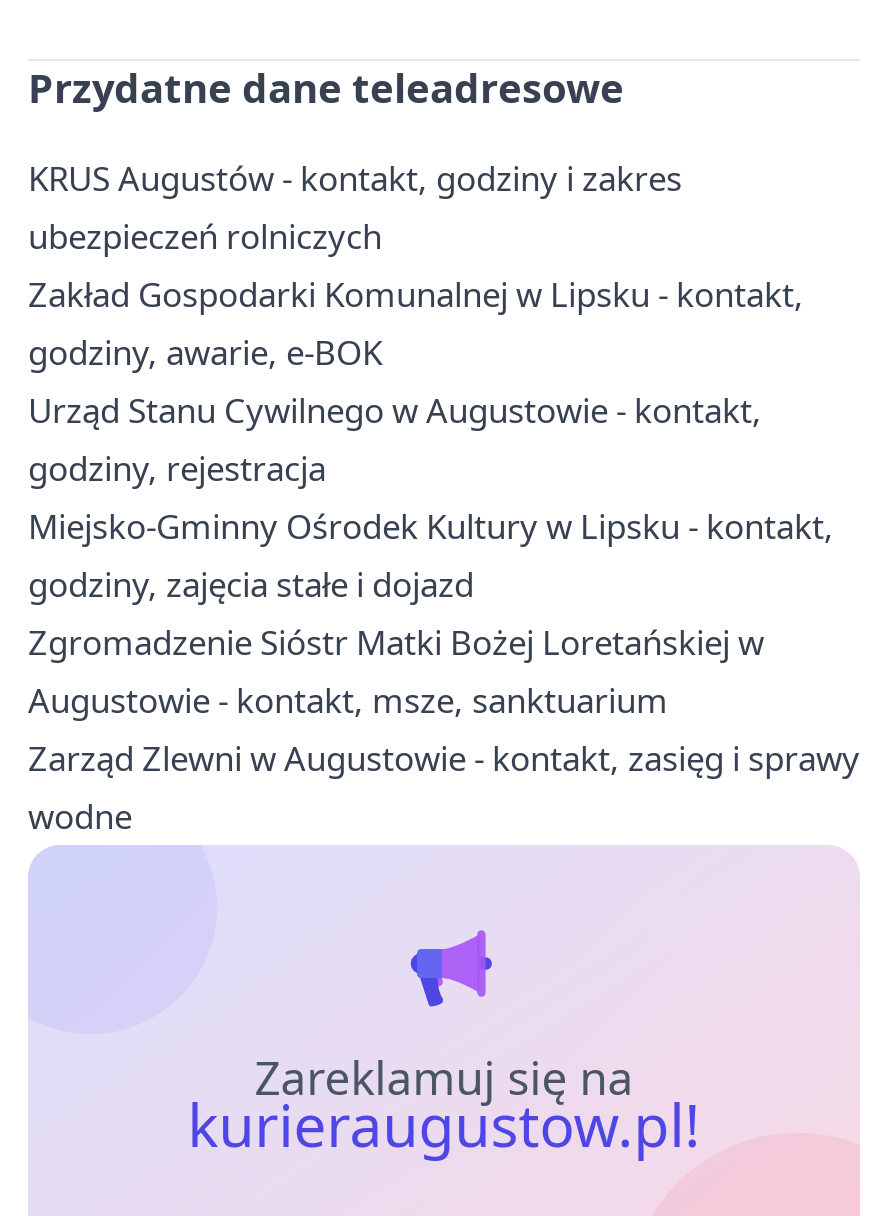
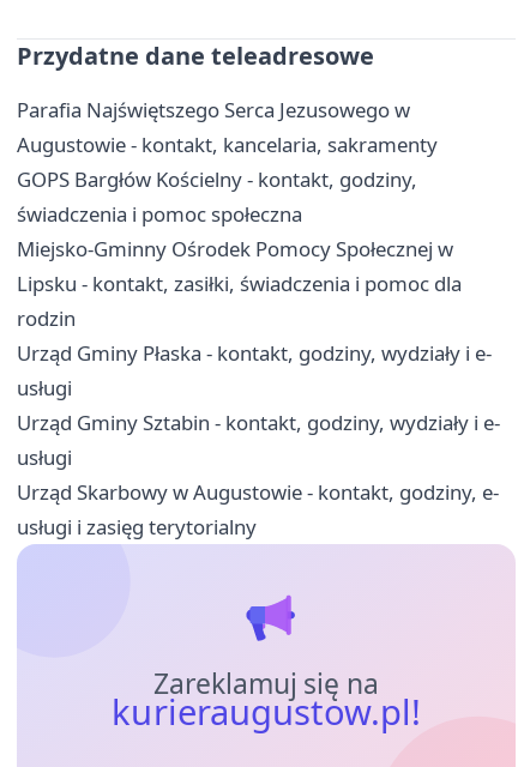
- KRUS Augustów - kontakt, godziny i zakres
- ubezpieczeń rolniczych
- Zakład Gospodarki Komunalnej w Lipsku - kontakt,
- godziny, awarie, e-BOK
- Urząd Stanu Cywilnego w Augustowie - kontakt,
- godziny, rejestracja
- Miejsko-Gminny Ośrodek Kultury w Lipsku - kontakt,
- godziny, zajęcia stałe i dojazd
- Zgromadzenie Sióstr Matki Bożej Loretańskiej w
- Augustowie - kontakt, msze, sanktuarium
- Zarząd Zlewni w Augustowie - kontakt, zasięg i sprawy
- wodne
+ Parafia Najświętszego Serca Jezusowego w
+ Augustowie - kontakt, kancelaria, sakramenty
+ GOPS Bargłów Kościelny - kontakt, godziny,
+ świadczenia i pomoc społeczna
+ Miejsko-Gminny Ośrodek Pomocy Społecznej w
+ Lipsku - kontakt, zasiłki, świadczenia i pomoc dla
+ rodzin
+ Urząd Gminy Płaska - kontakt, godziny, wydziały i e-
+ usługi
+ Urząd Gminy Sztabin - kontakt, godziny, wydziały i e-
+ usługi
+ Urząd Skarbowy w Augustowie - kontakt, godziny, e-
+ usługi i zasięg terytorialny
